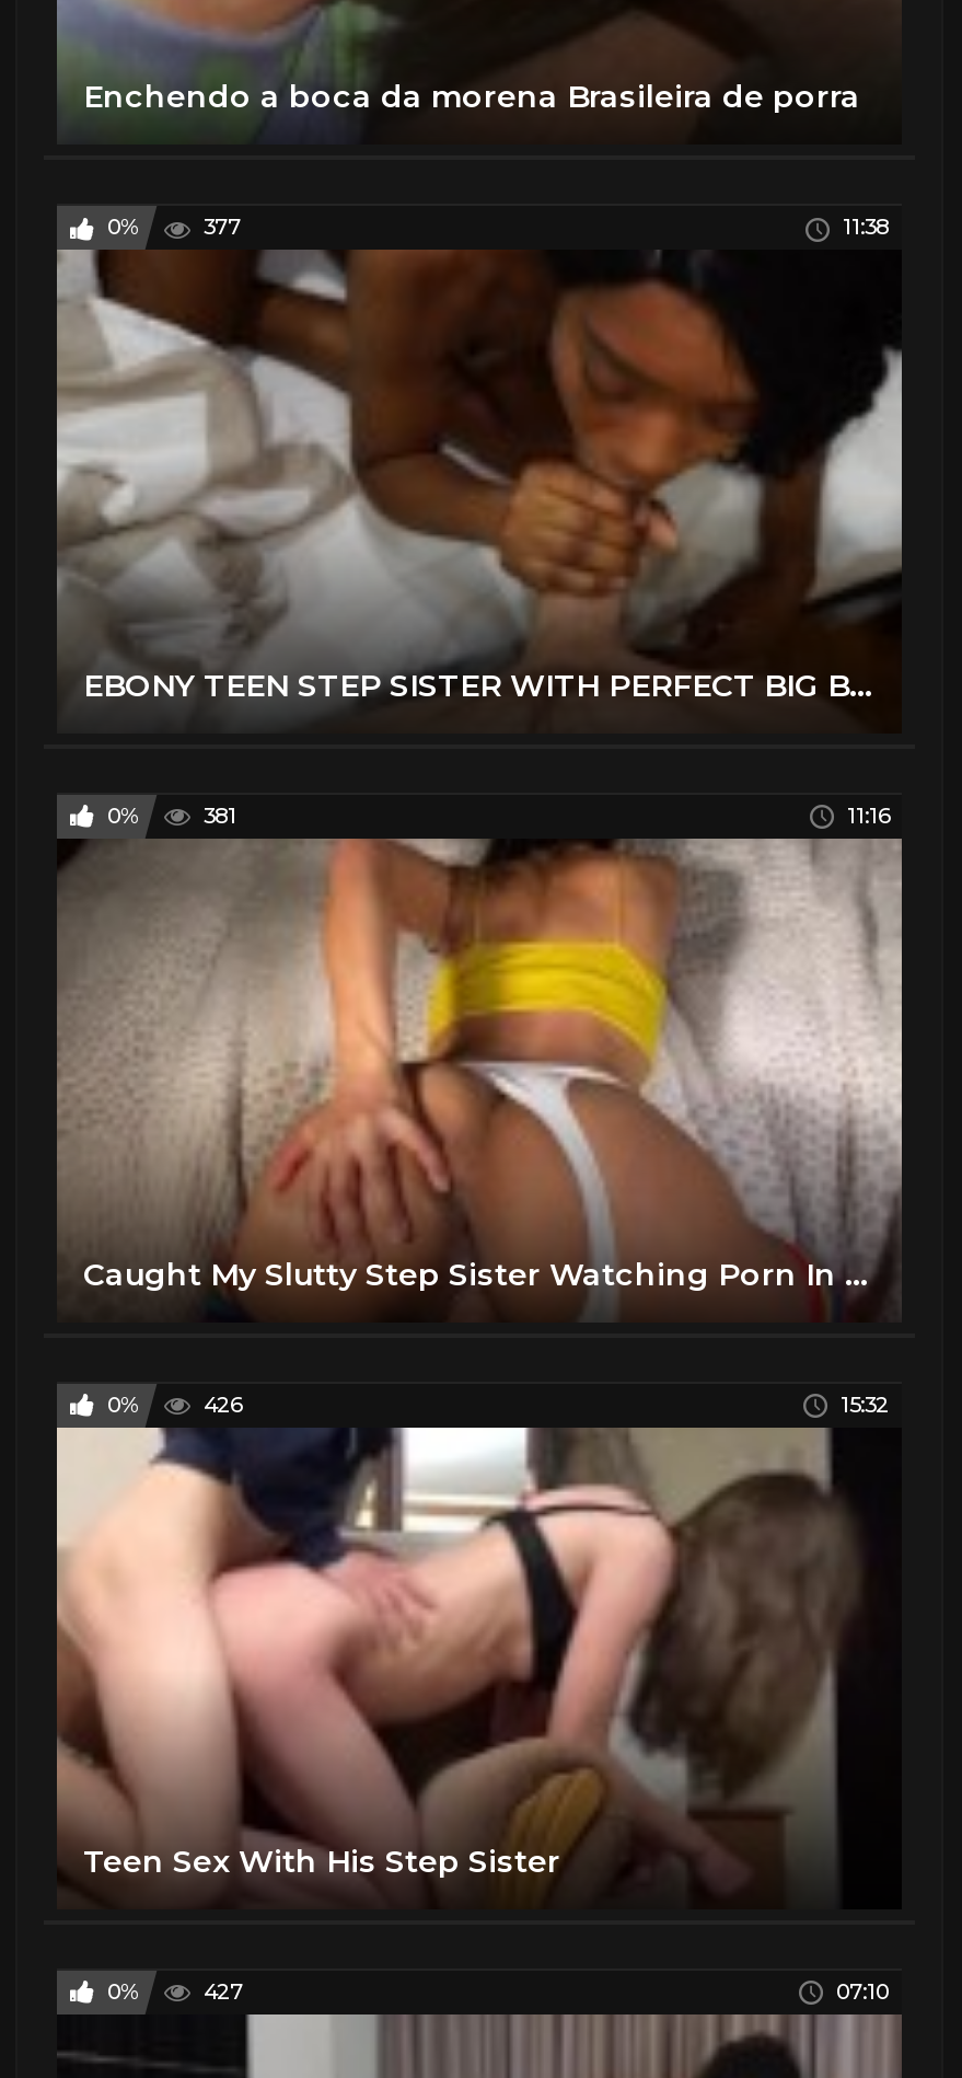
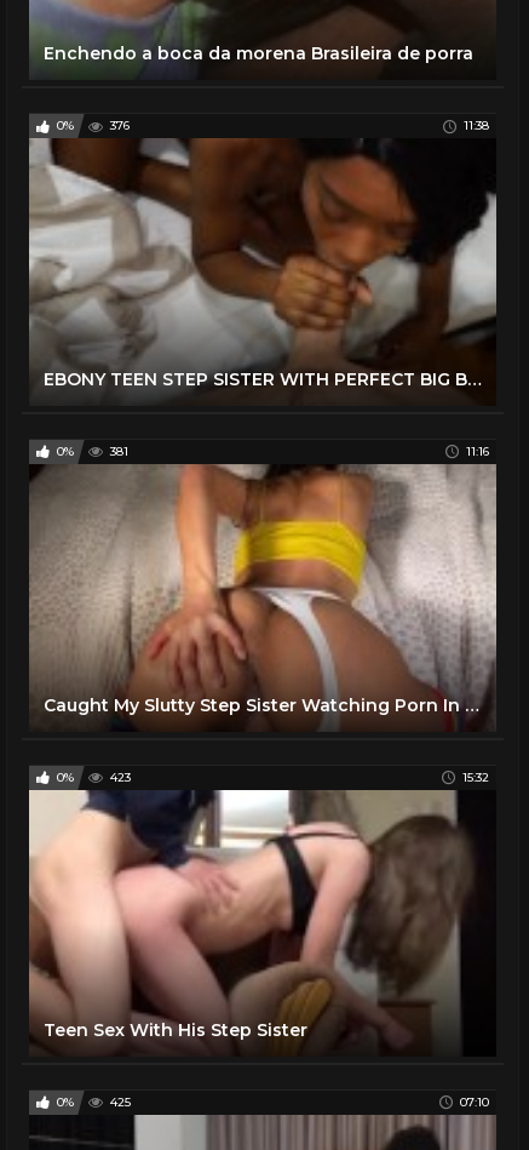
- 377
+ 376

- 426
+ 423

- 427
+ 425
